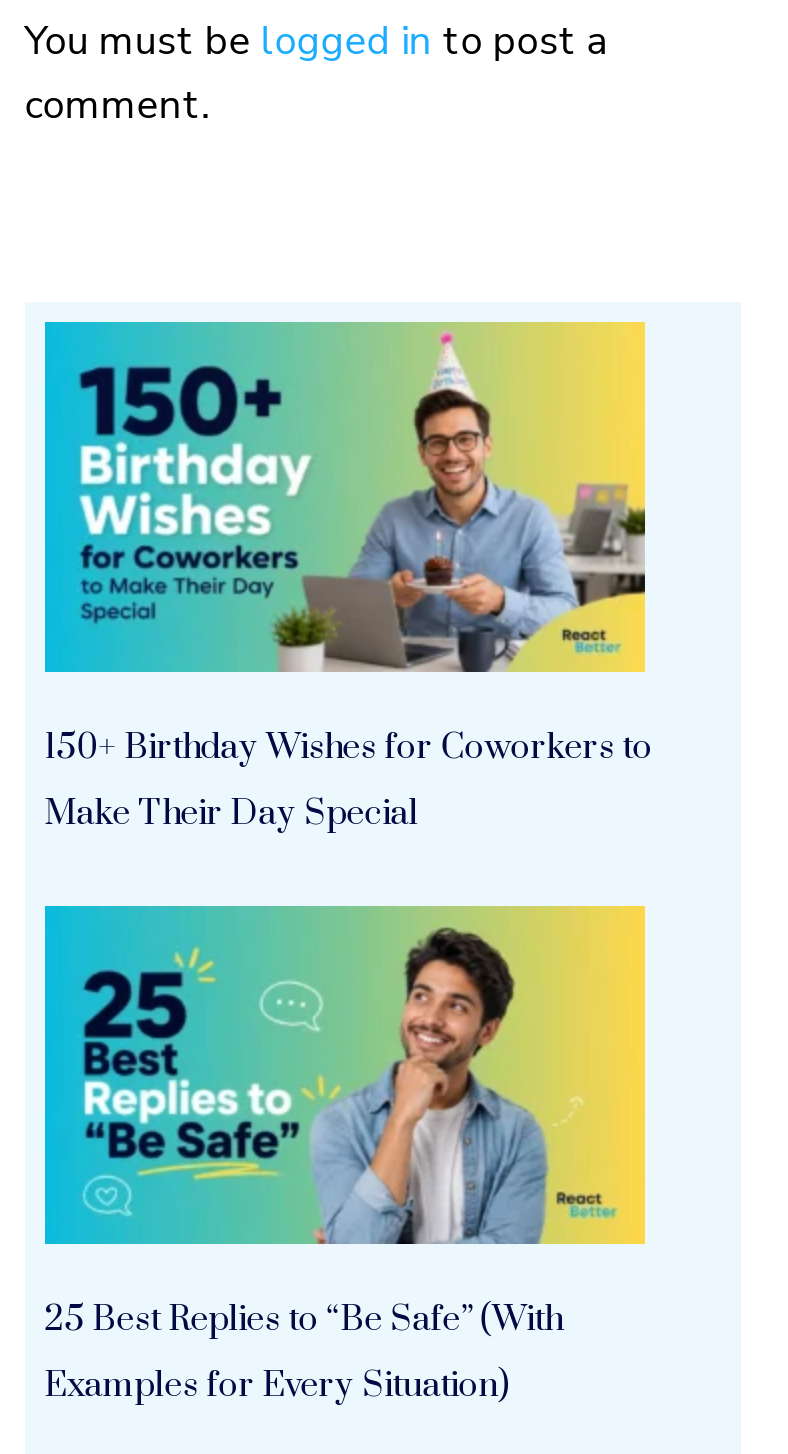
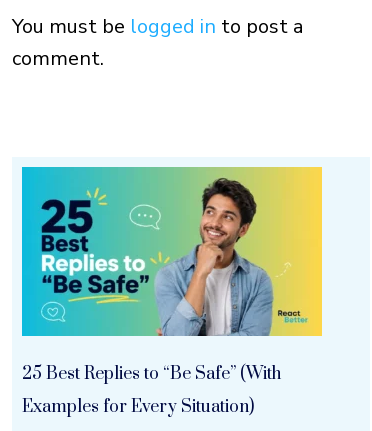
- [image]
- 150+ Birthday Wishes for Coworkers to
- Make Their Day Special
